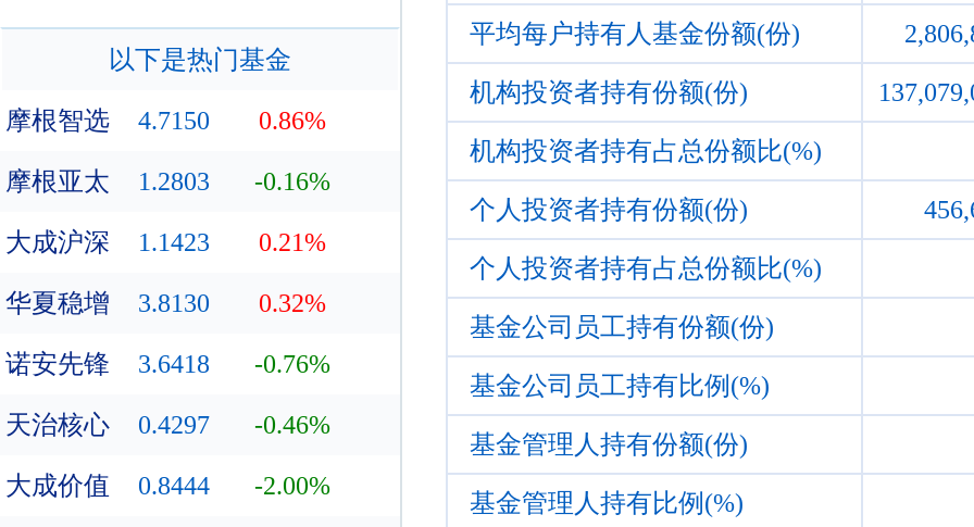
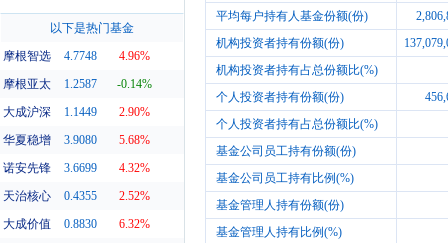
- 4.7150
+ 4.7748

- 0.86%
+ 4.96%

- 1.2803
+ 1.2587

- -0.16%
+ -0.14%

- 1.1423
+ 1.1449

- 0.21%
+ 2.90%

- 3.8130
+ 3.9080

- 0.32%
+ 5.68%

- 3.6418
+ 3.6699

- -0.76%
+ 4.32%

- 0.4297
+ 0.4355

- -0.46%
+ 2.52%

- 0.8444
+ 0.8830

- -2.00%
+ 6.32%
